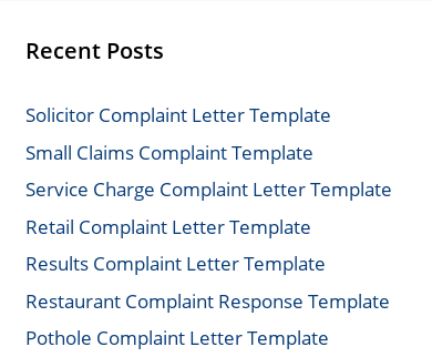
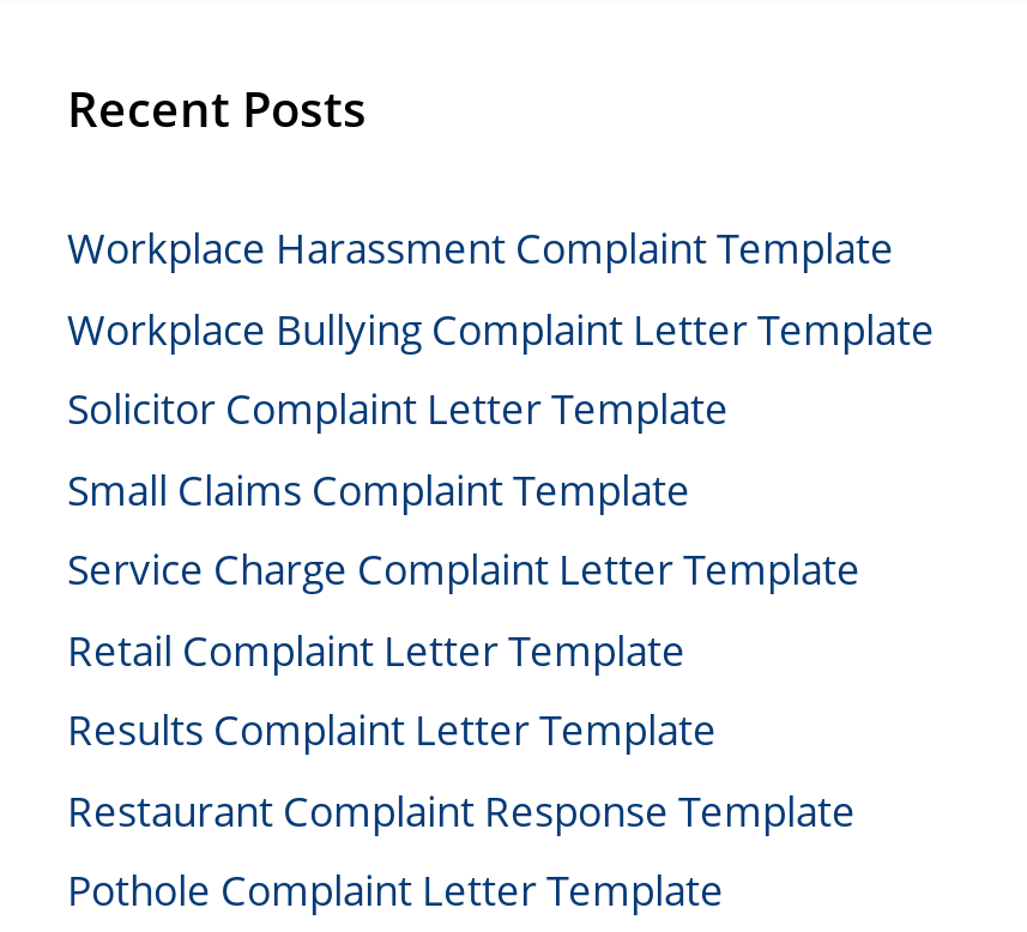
+ Workplace Harassment Complaint Template
+ Workplace Bullying Complaint Letter Template
